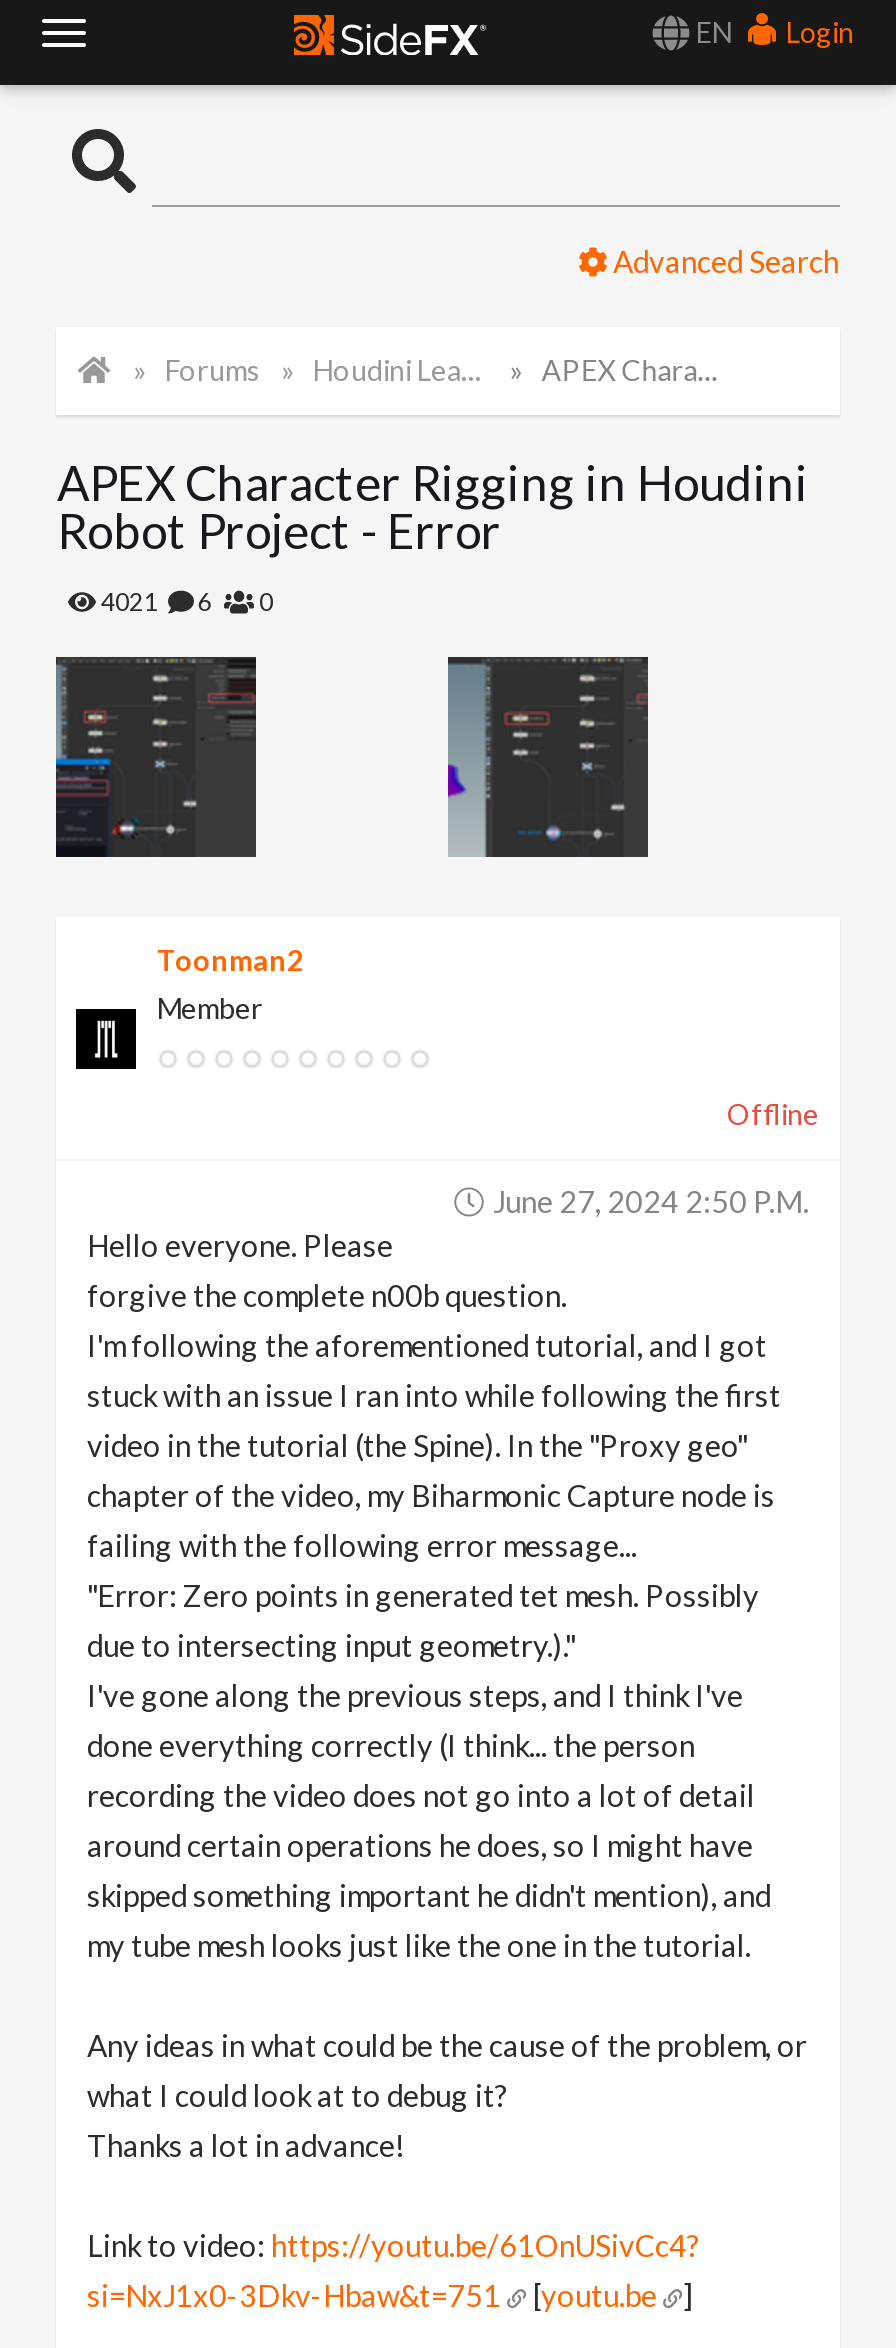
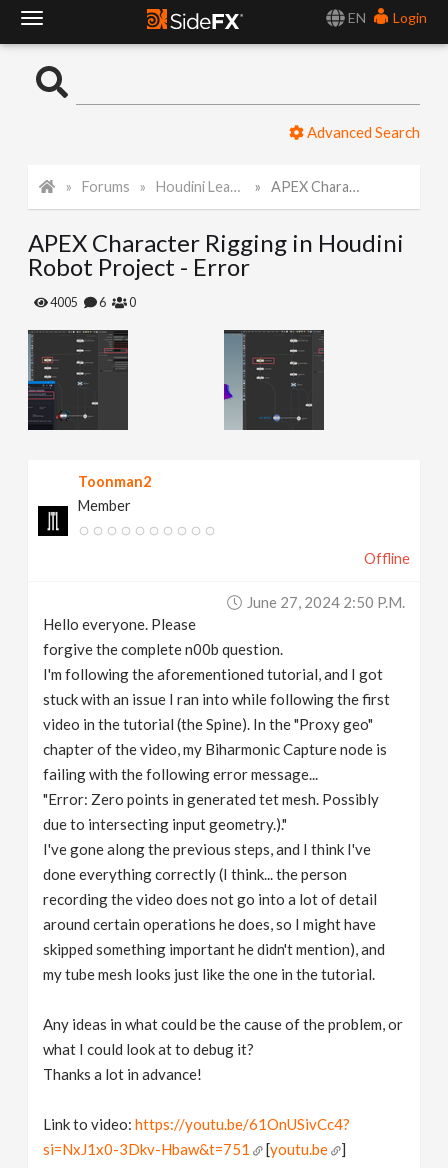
- 4021
+ 4005
